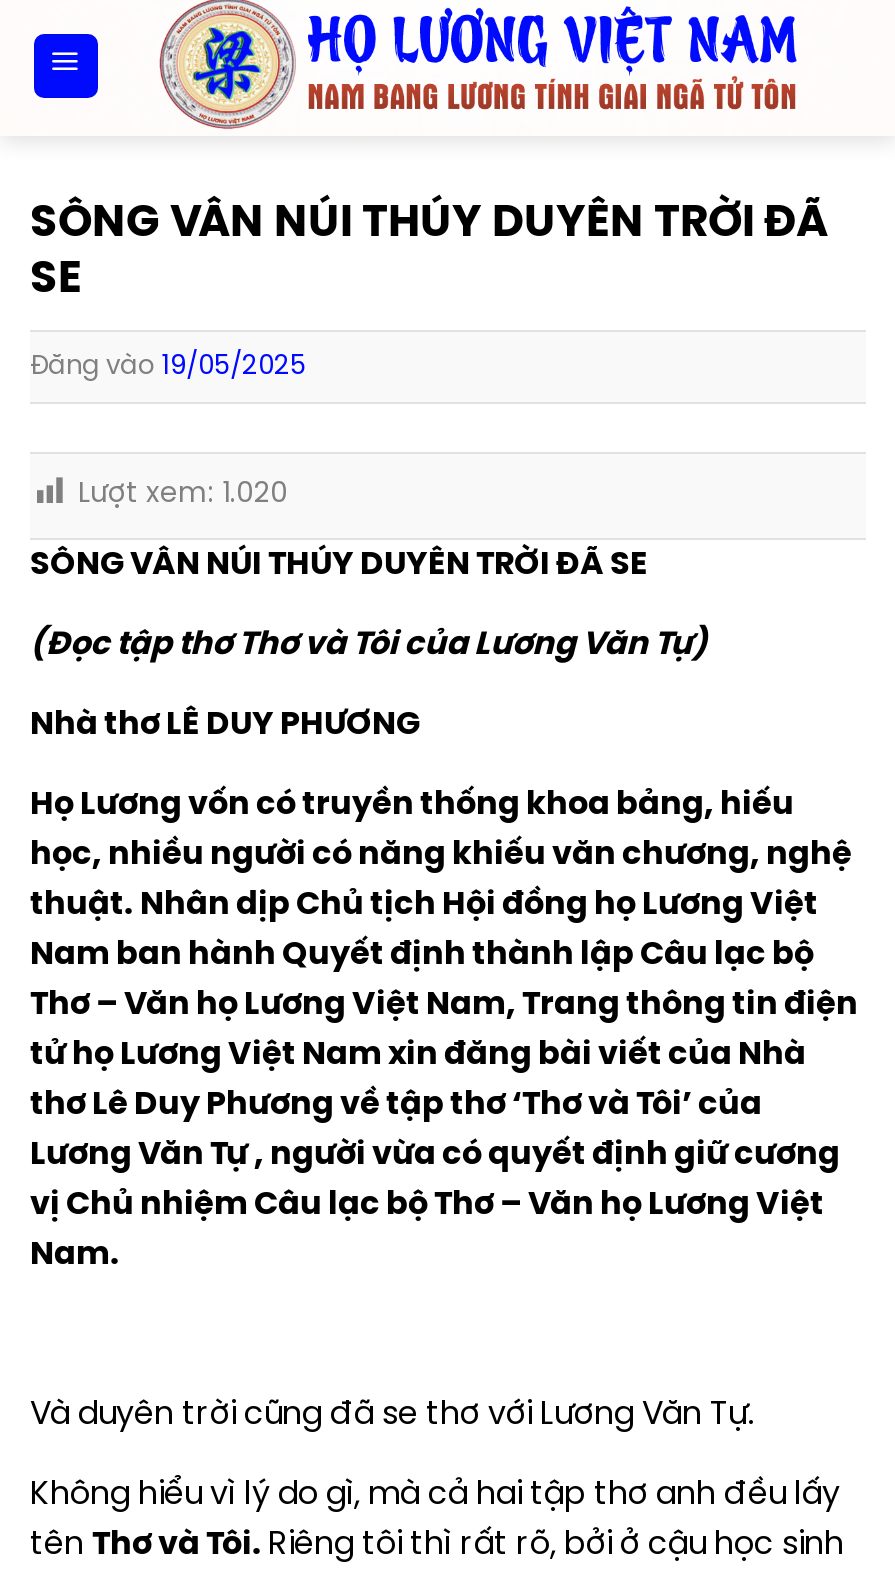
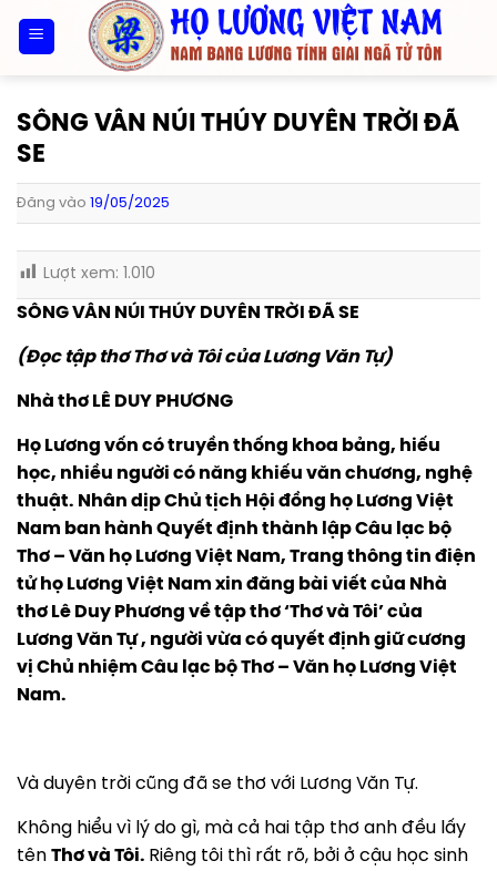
- Lượt xem: 1.020
+ Lượt xem: 1.010
